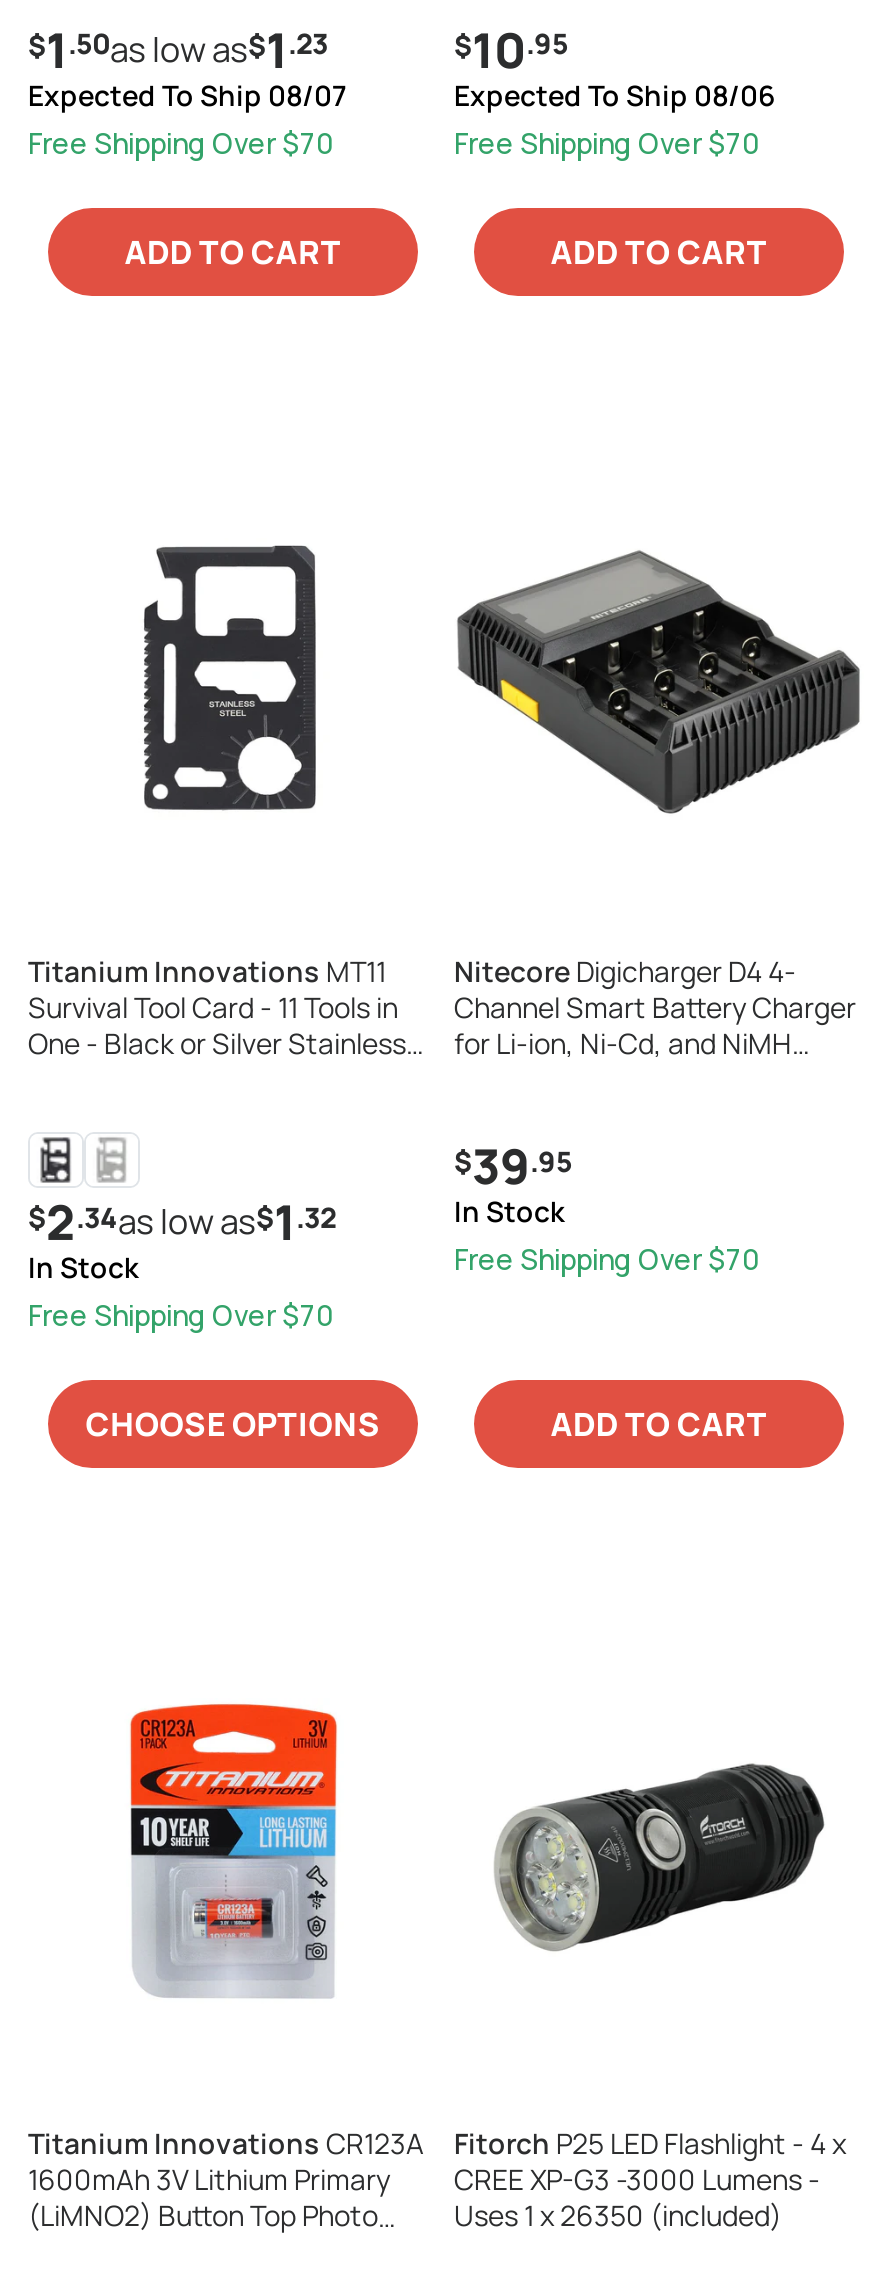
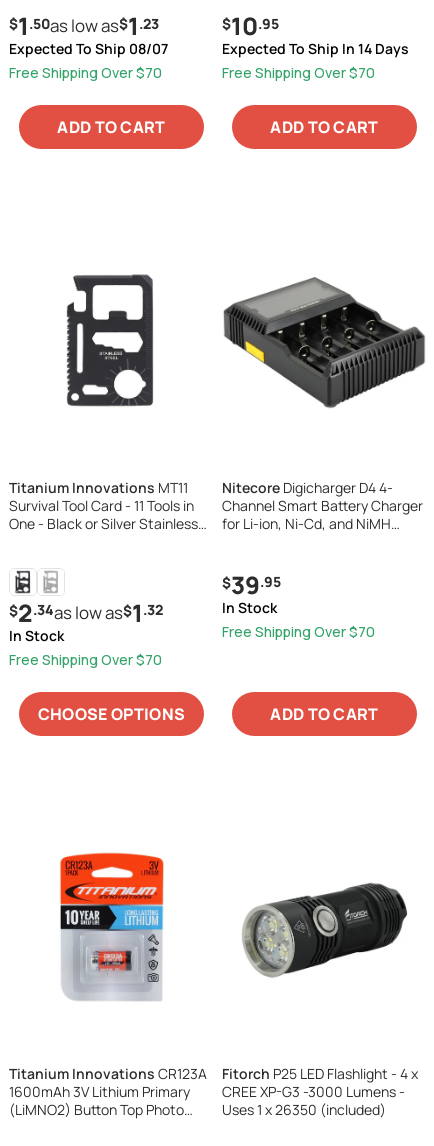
- Expected To Ship 08/06
+ Expected To Ship In 14 Days
